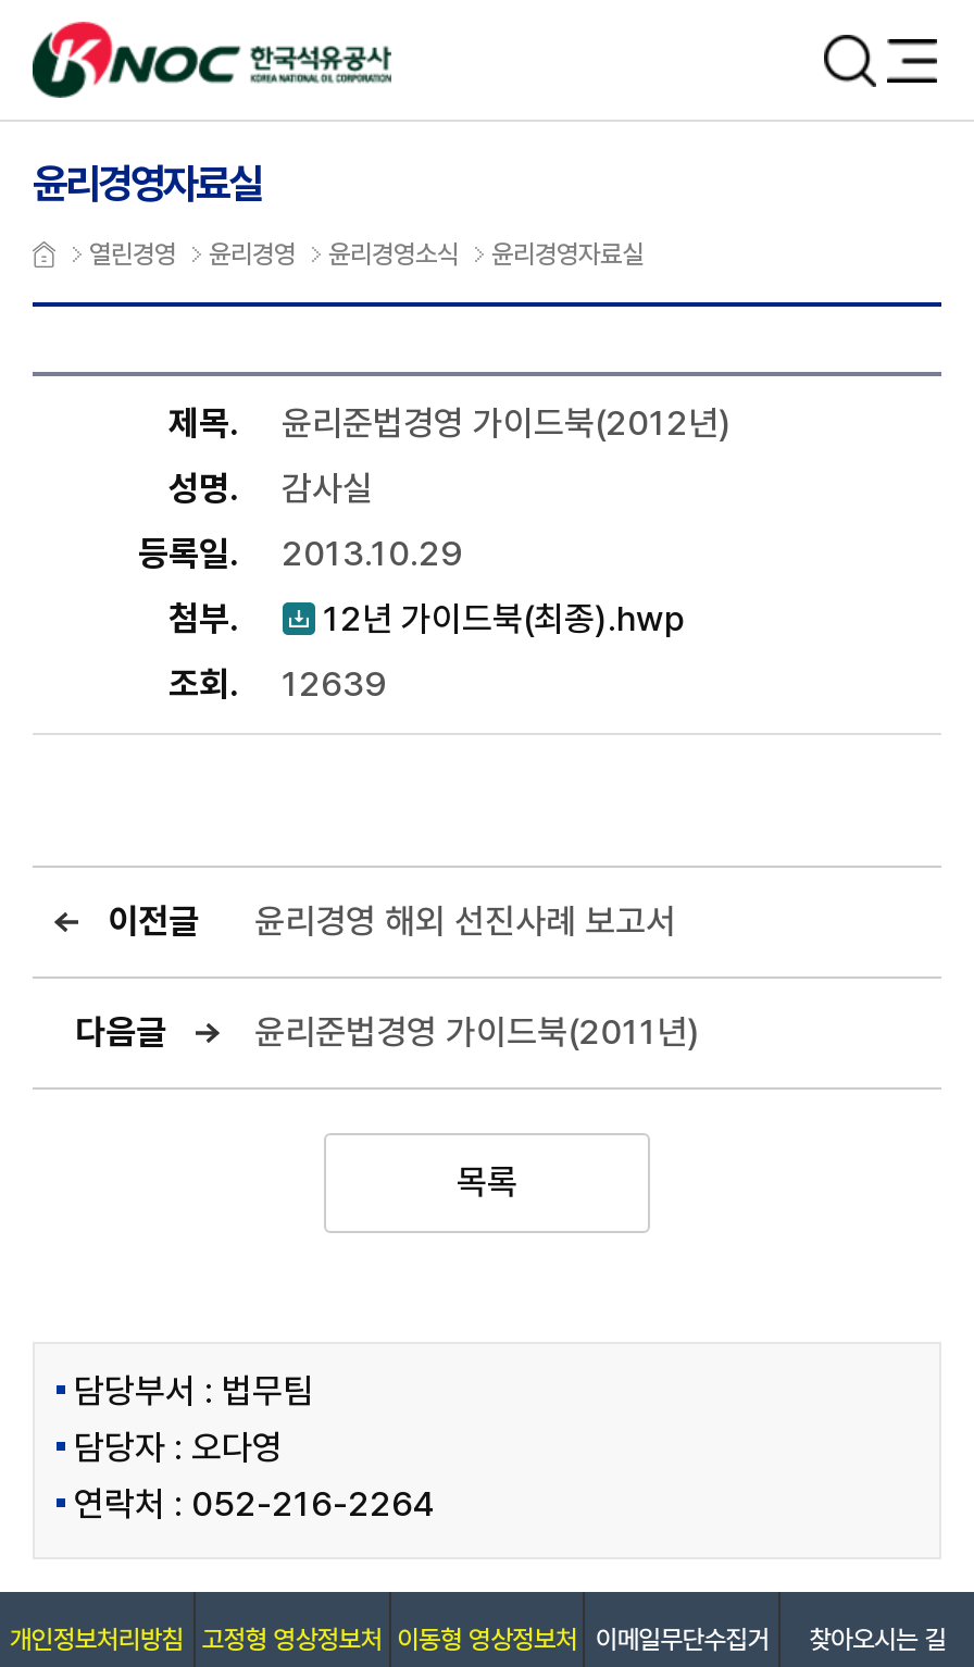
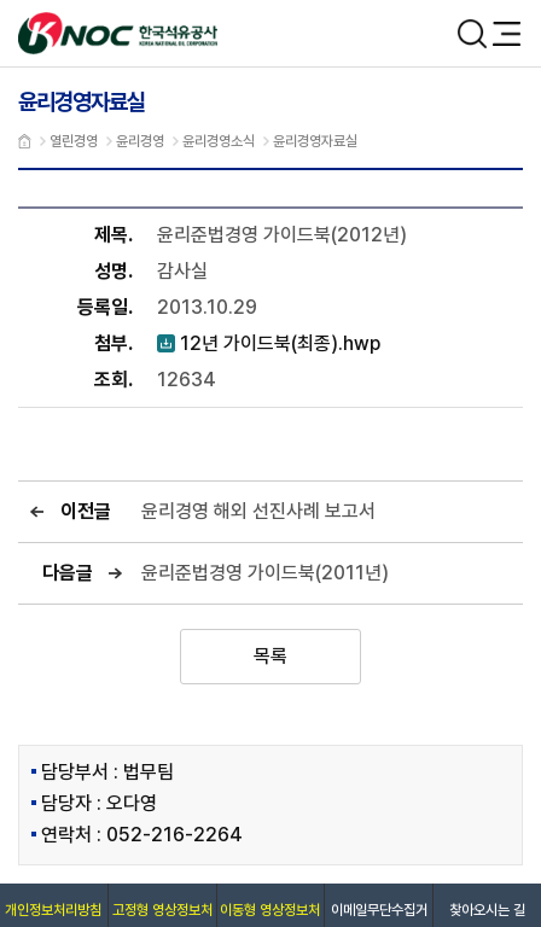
- 조회 12639
+ 조회 12634
